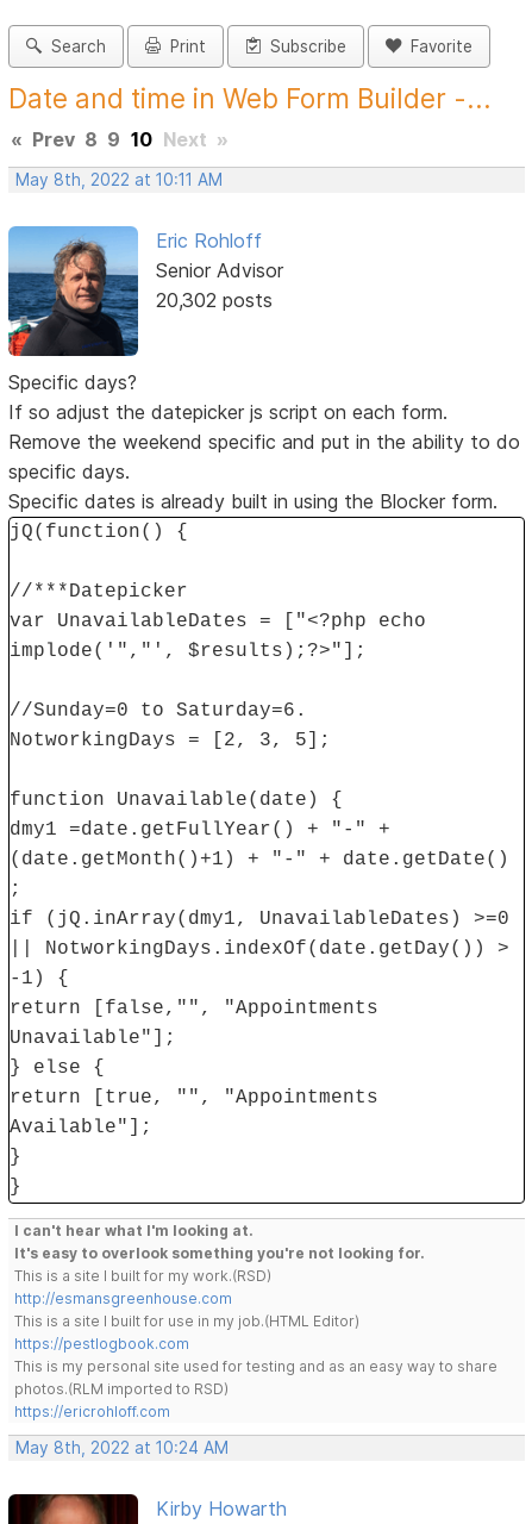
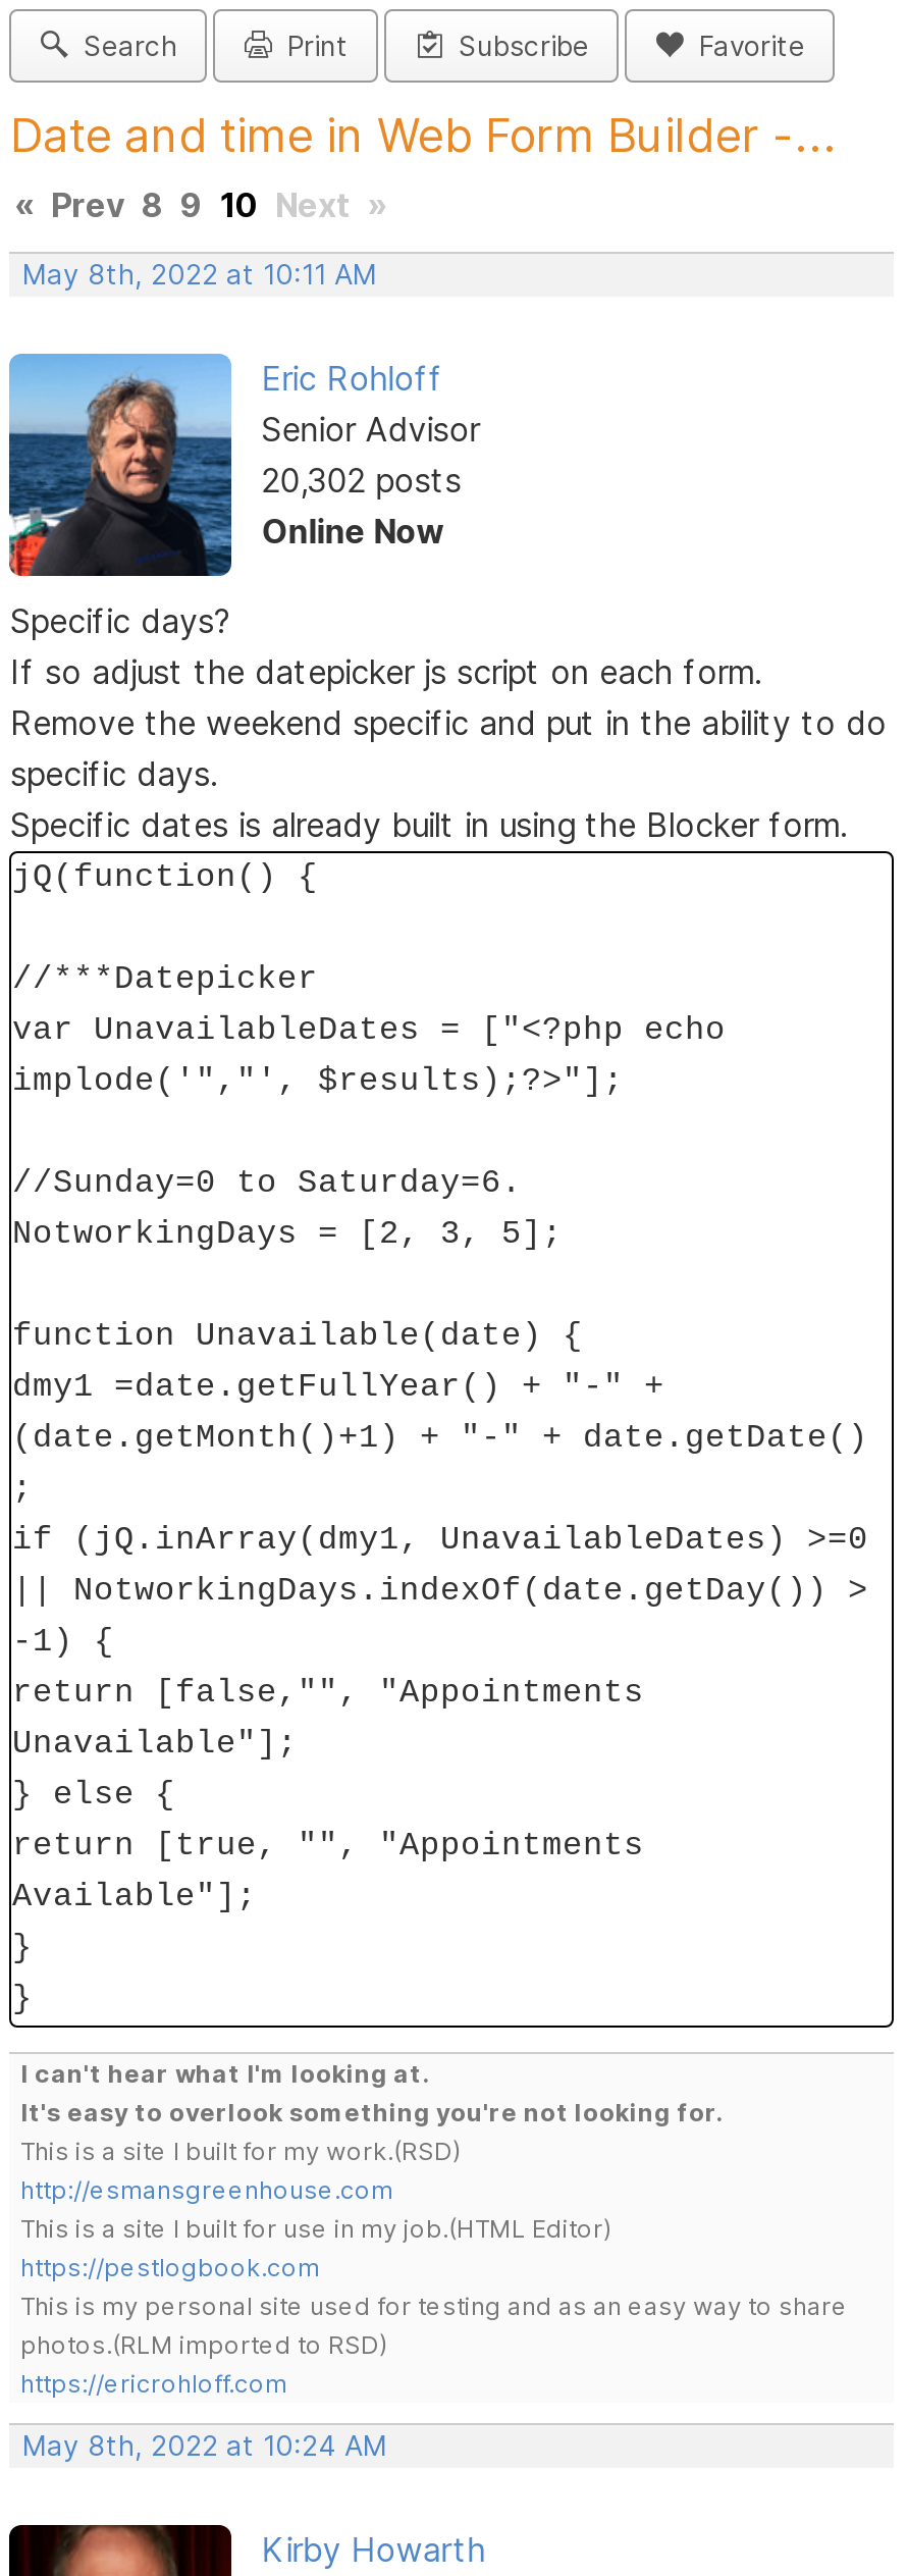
+ Online Now
